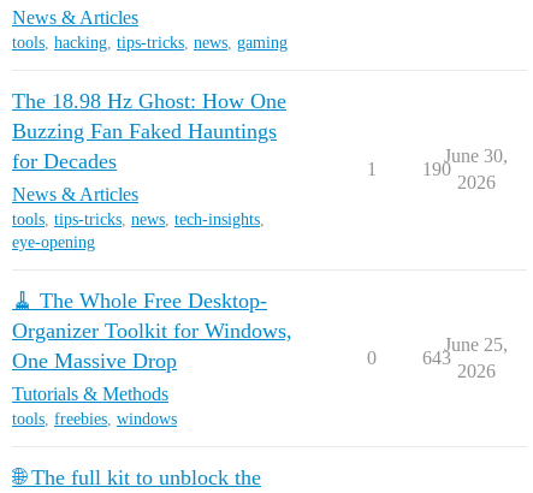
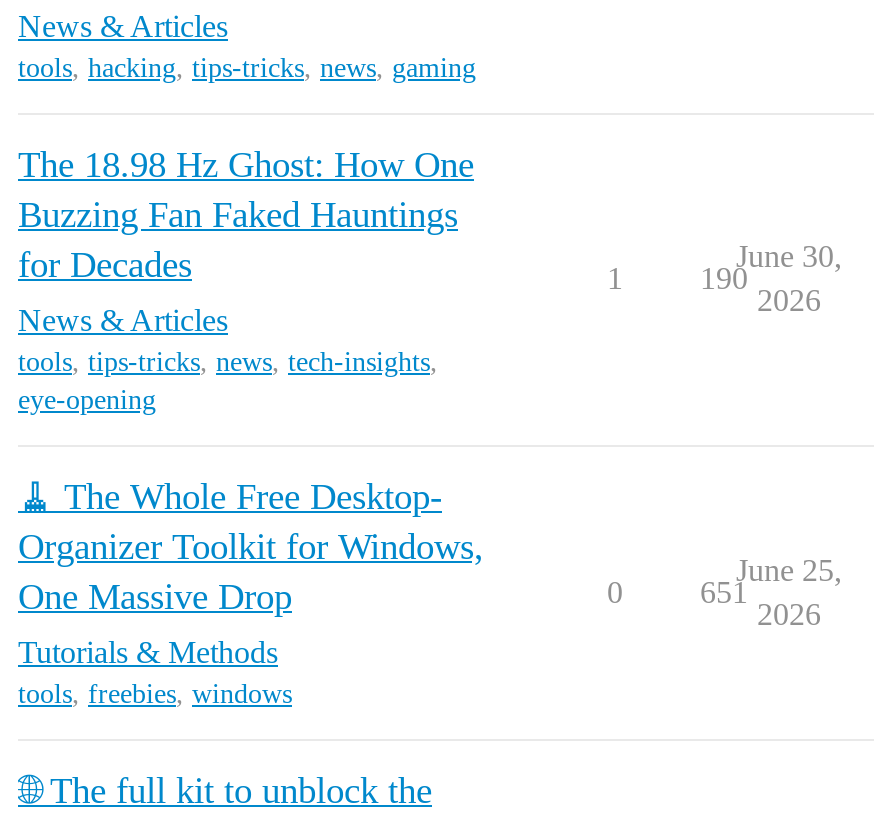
- 643
+ 651
